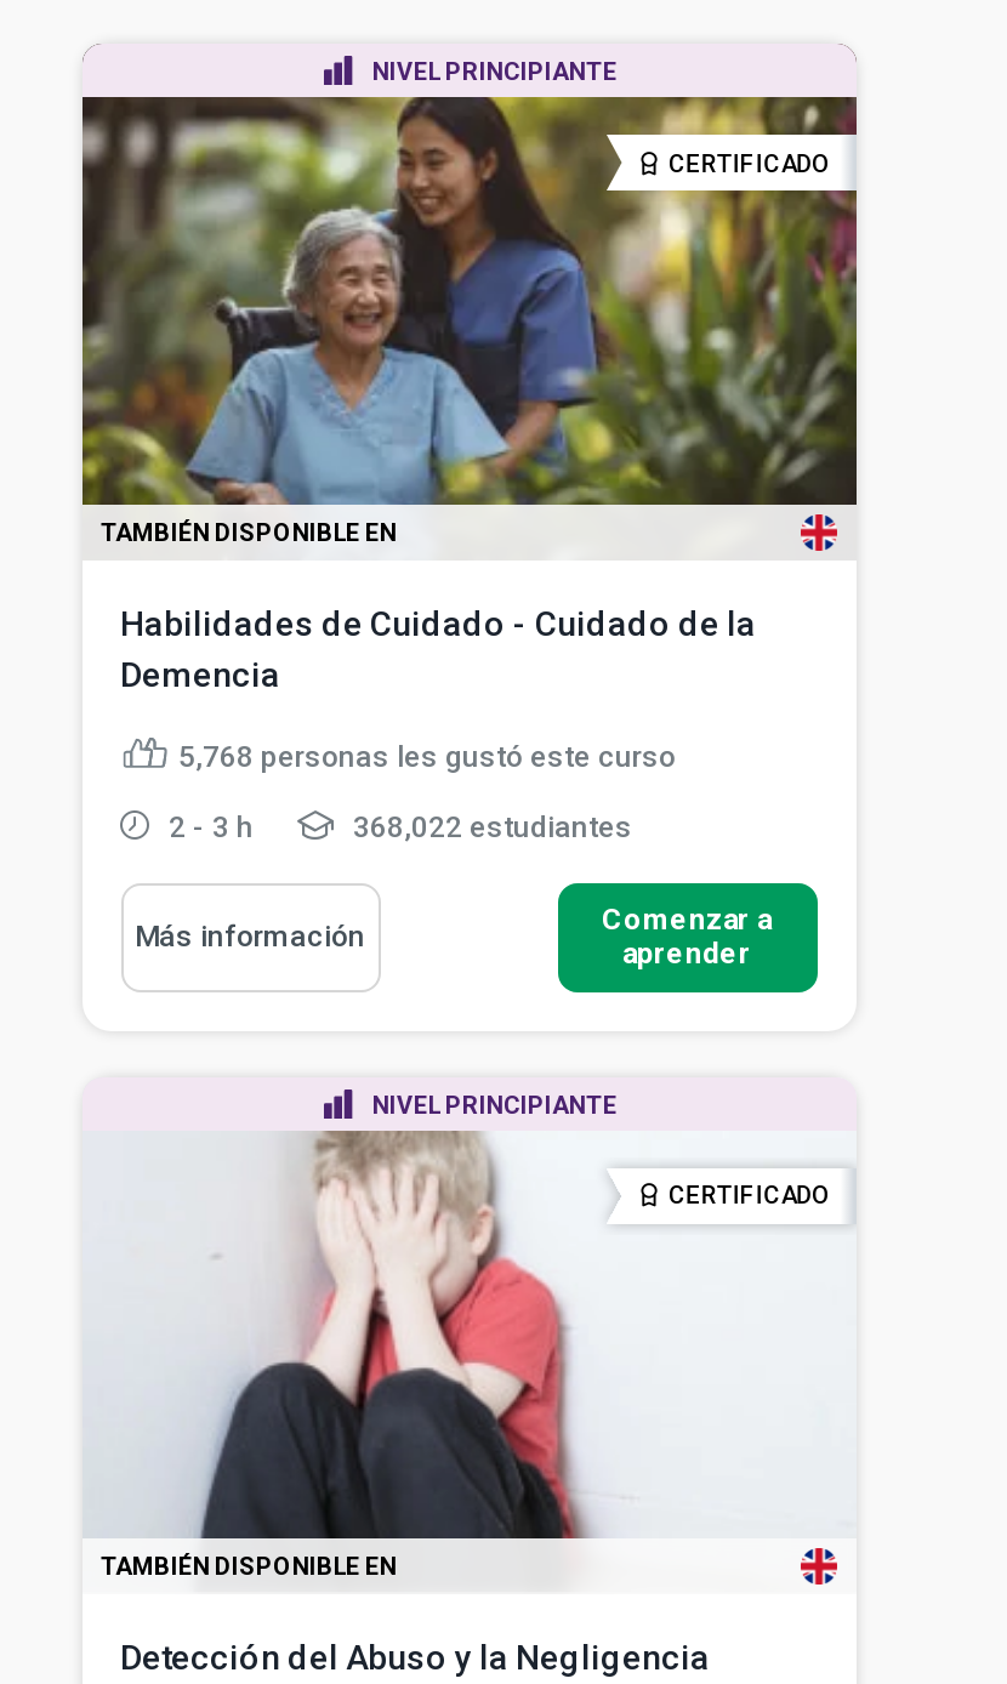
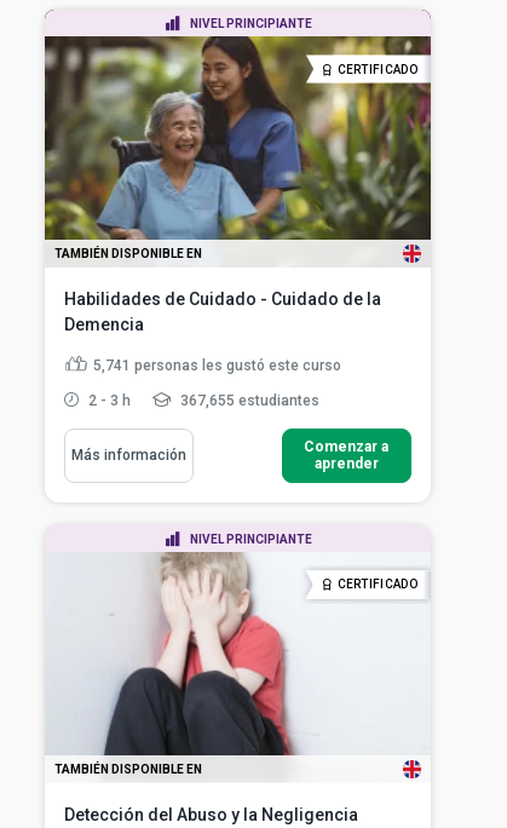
- 5,768 personas les gustó este curso
+ 5,741 personas les gustó este curso

- 368,022 estudiantes
+ 367,655 estudiantes
